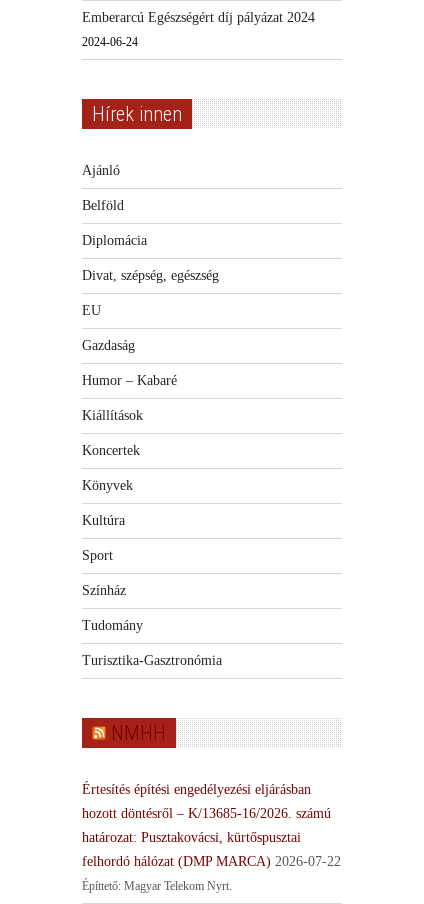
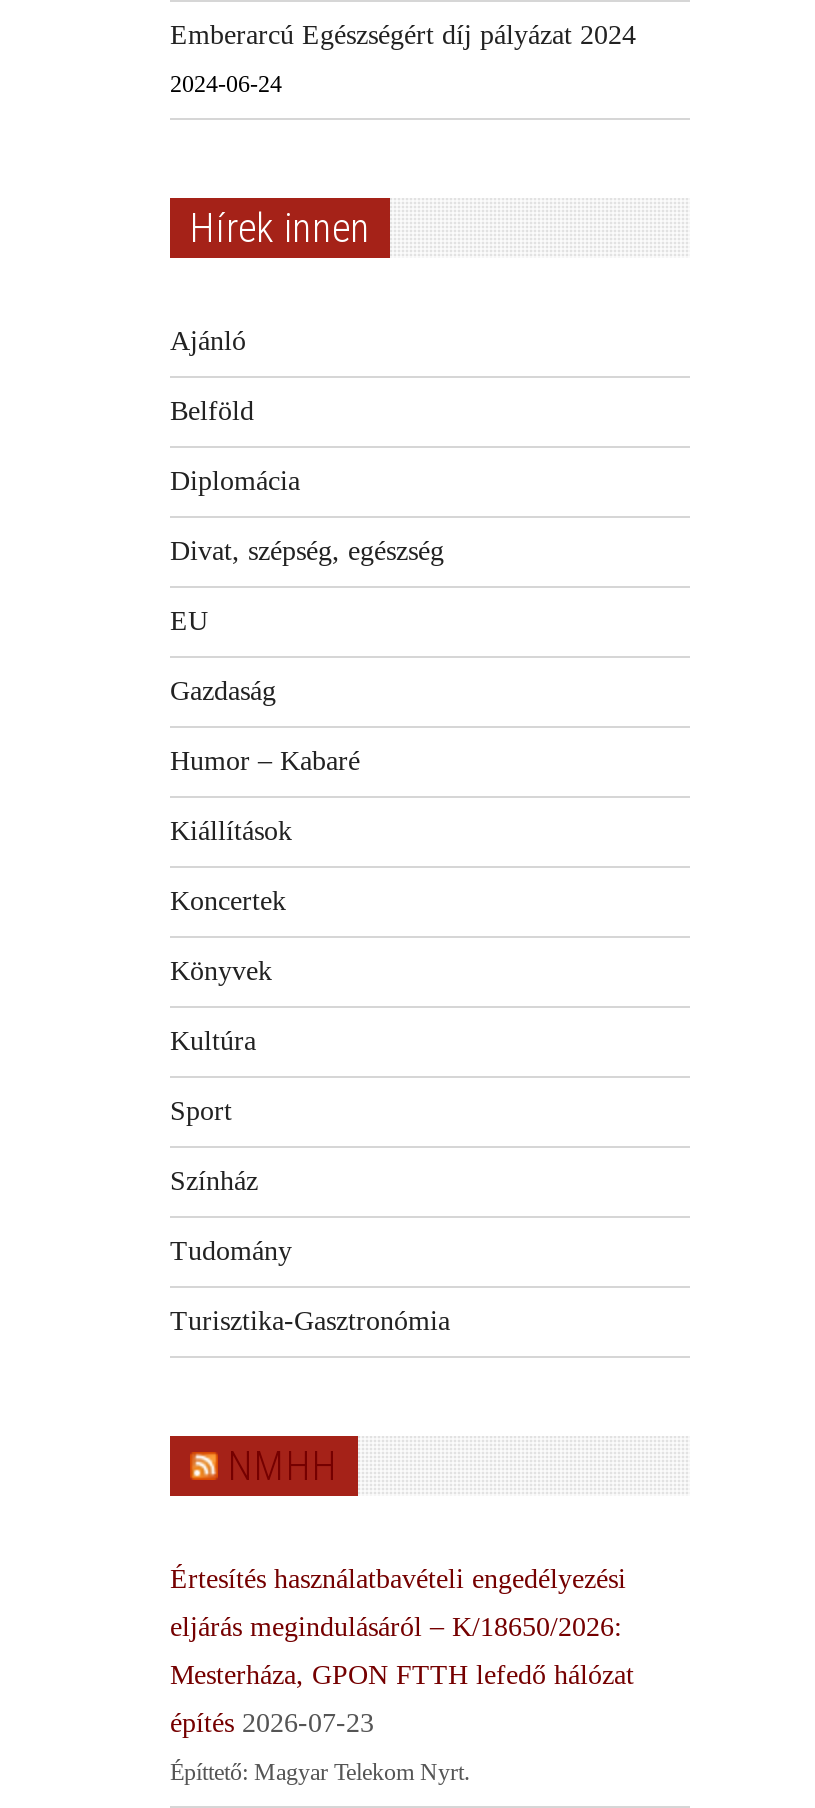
- Értesítés építési engedélyezési eljárásban
+ Értesítés használatbavételi engedélyezési

- hozott döntésről – K/13685-16/2026. számú
+ eljárás megindulásáról – K/18650/2026:

- határozat: Pusztakovácsi, kürtőspusztai
+ Mesterháza, GPON FTTH lefedő hálózat

- felhordó hálózat (DMP MARCA) 2026-07-22
+ építés 2026-07-23
